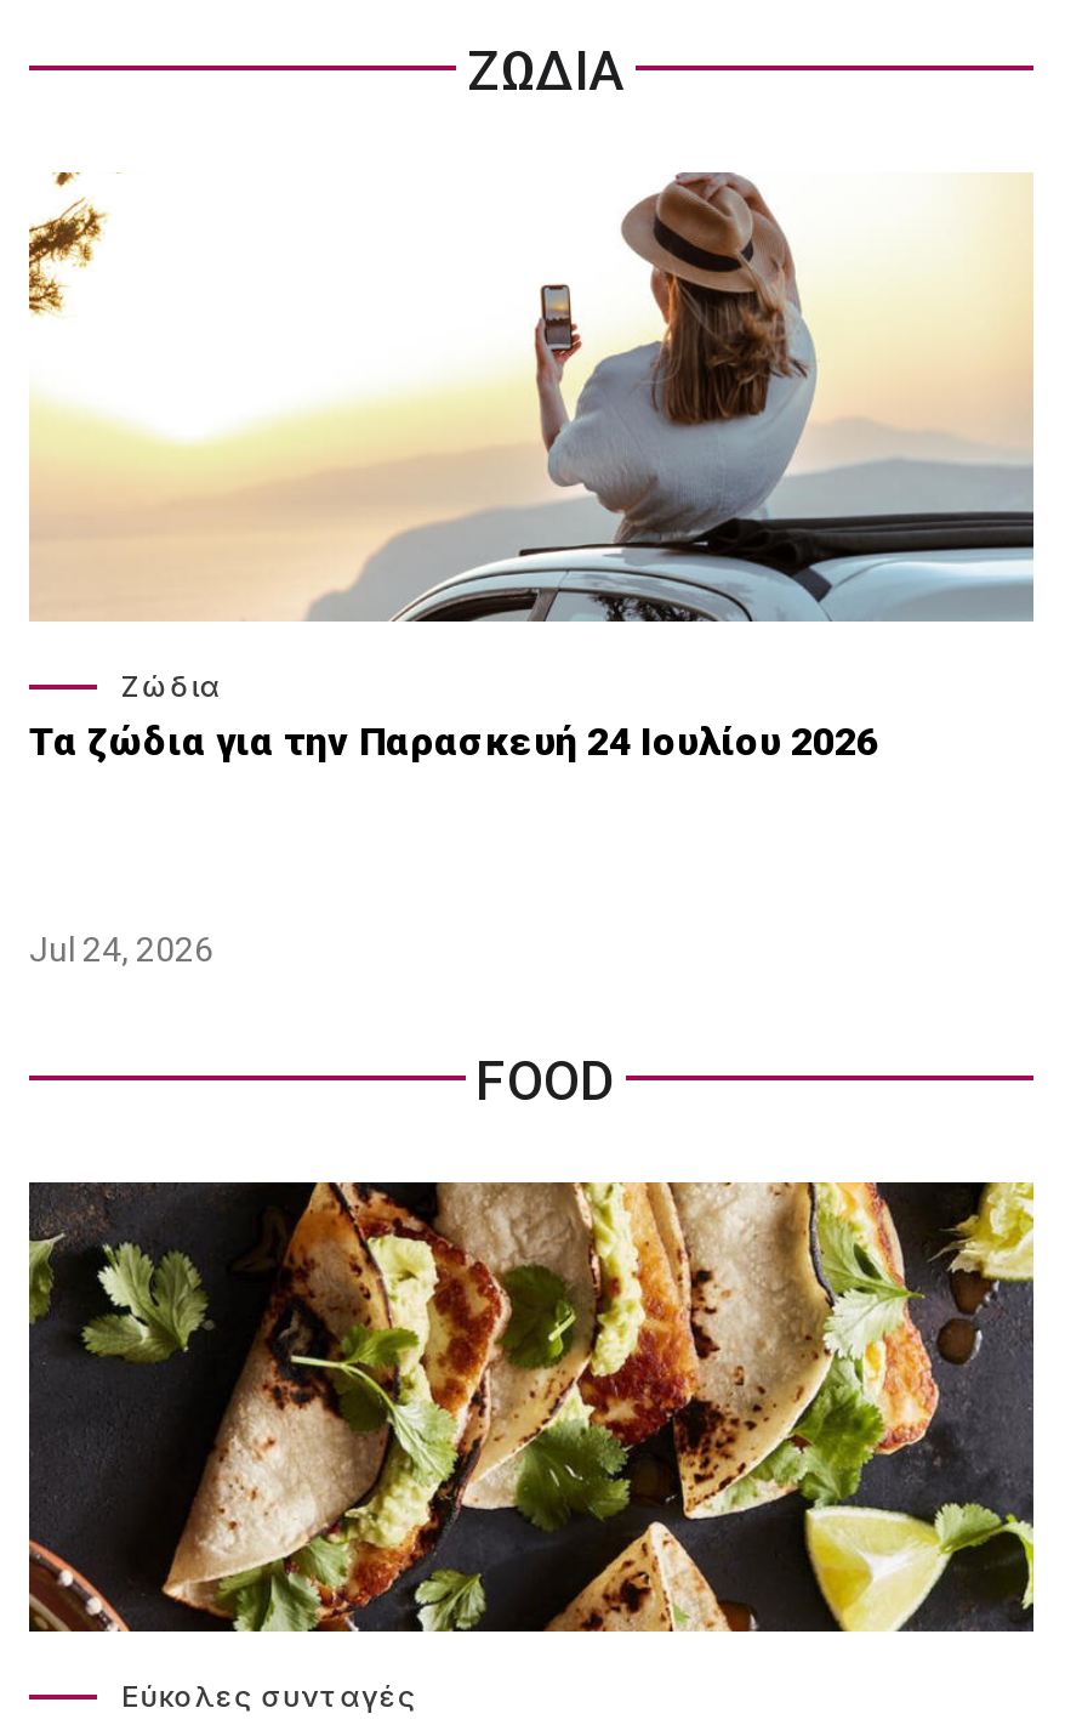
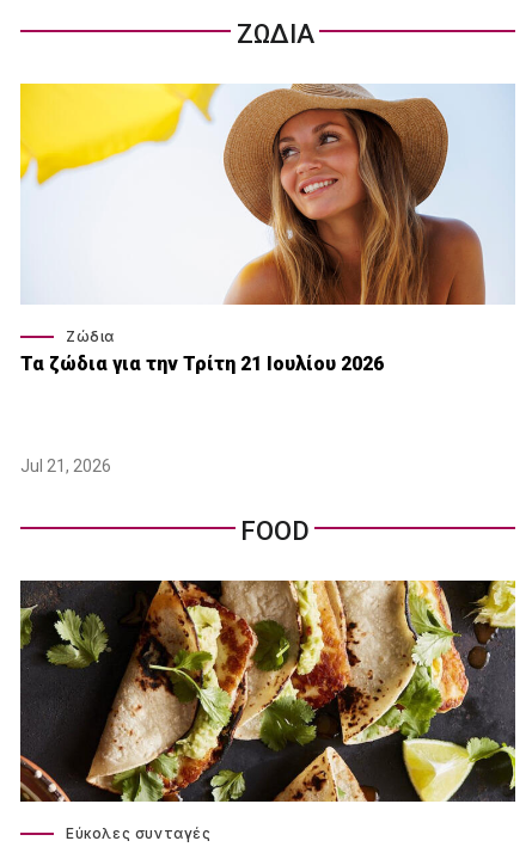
- [image]
- Τα ζώδια για την Παρασκευή 24 Ιουλίου 2026
+ [image]
+ Τα ζώδια για την Τρίτη 21 Ιουλίου 2026

- Jul 24, 2026
+ Jul 21, 2026
